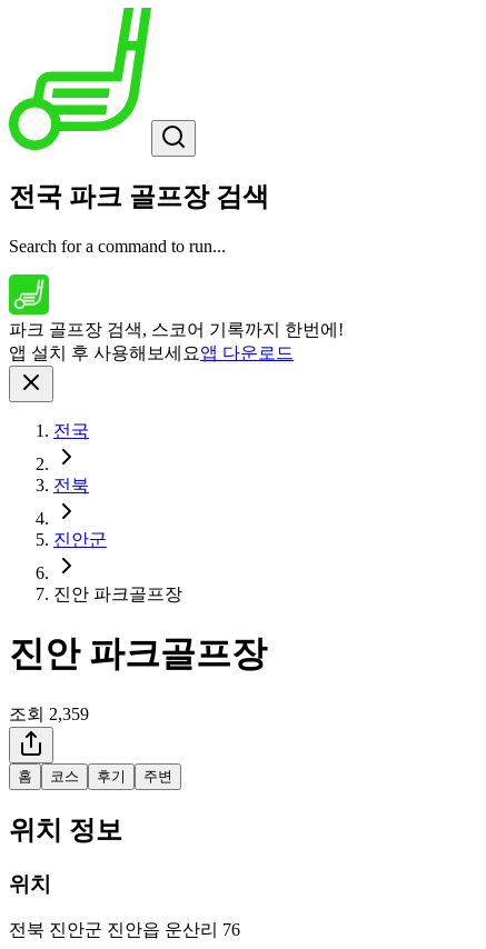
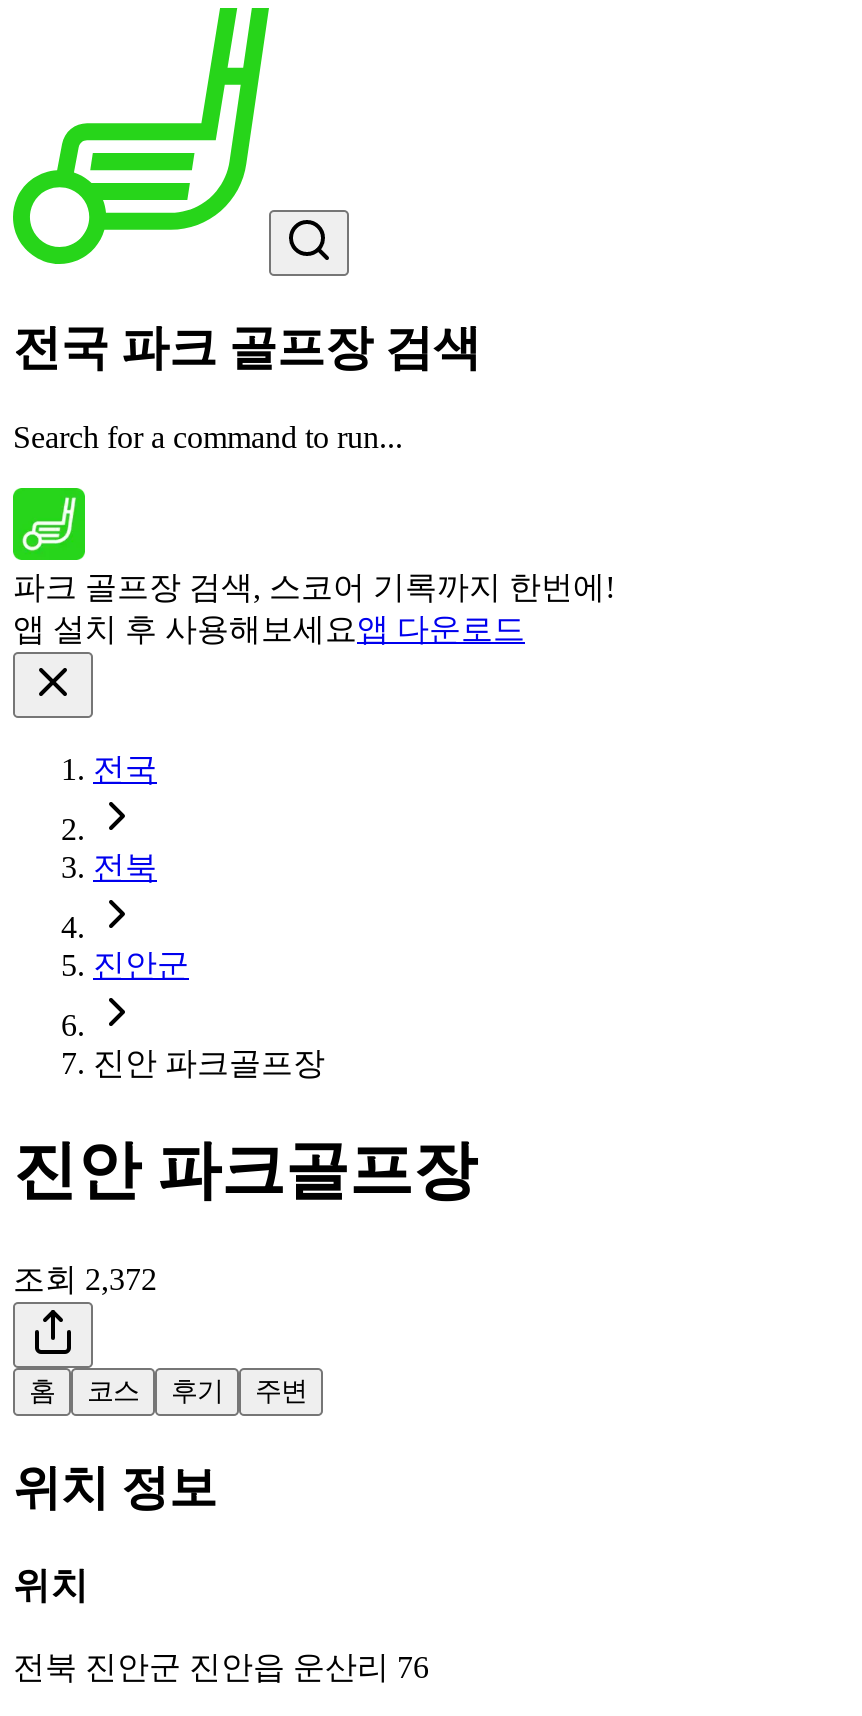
- 조회 2,359
+ 조회 2,372
